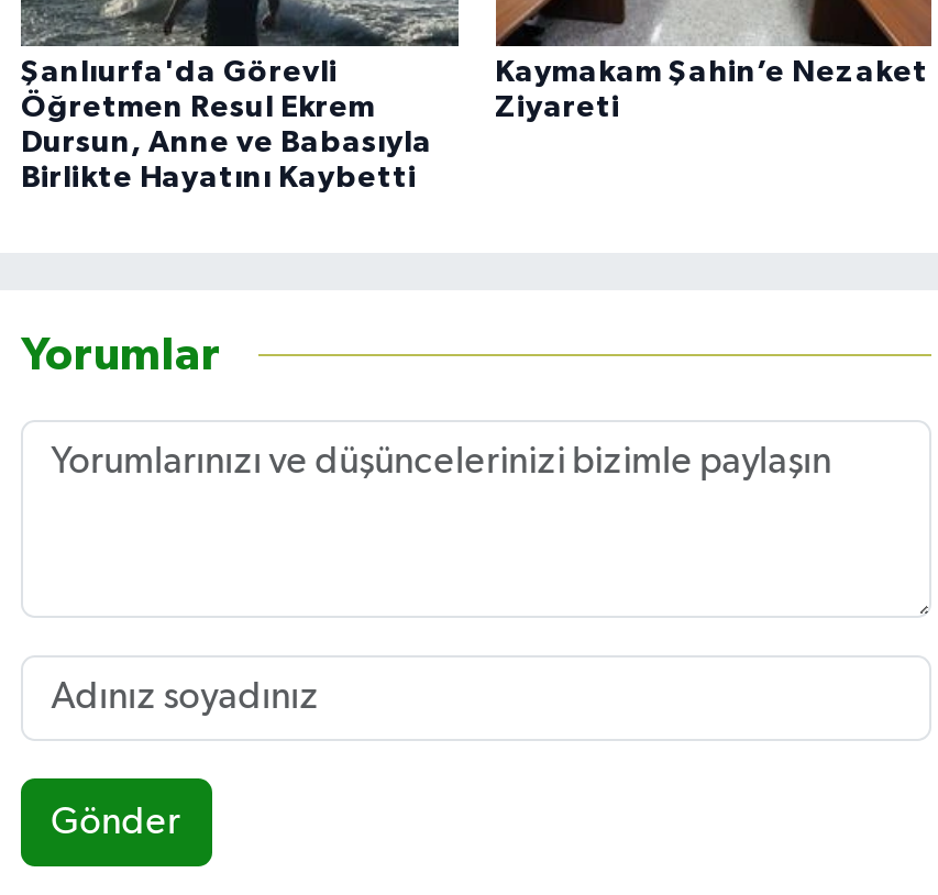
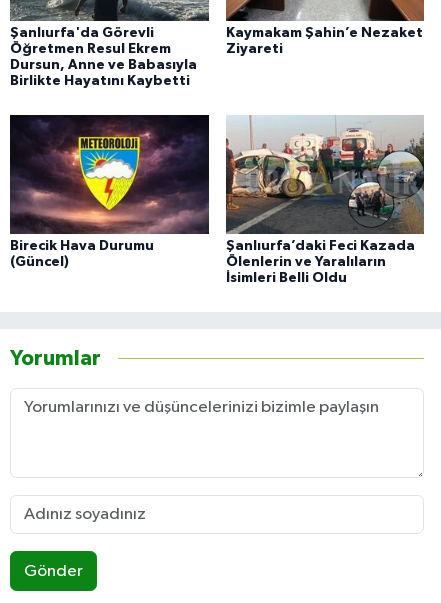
+ [image]
+ Birecik Hava Durumu
+ (Güncel)

+ [image]
+ Şanlıurfa’daki Feci Kazada
+ Ölenlerin ve Yaralıların
+ İsimleri Belli Oldu
